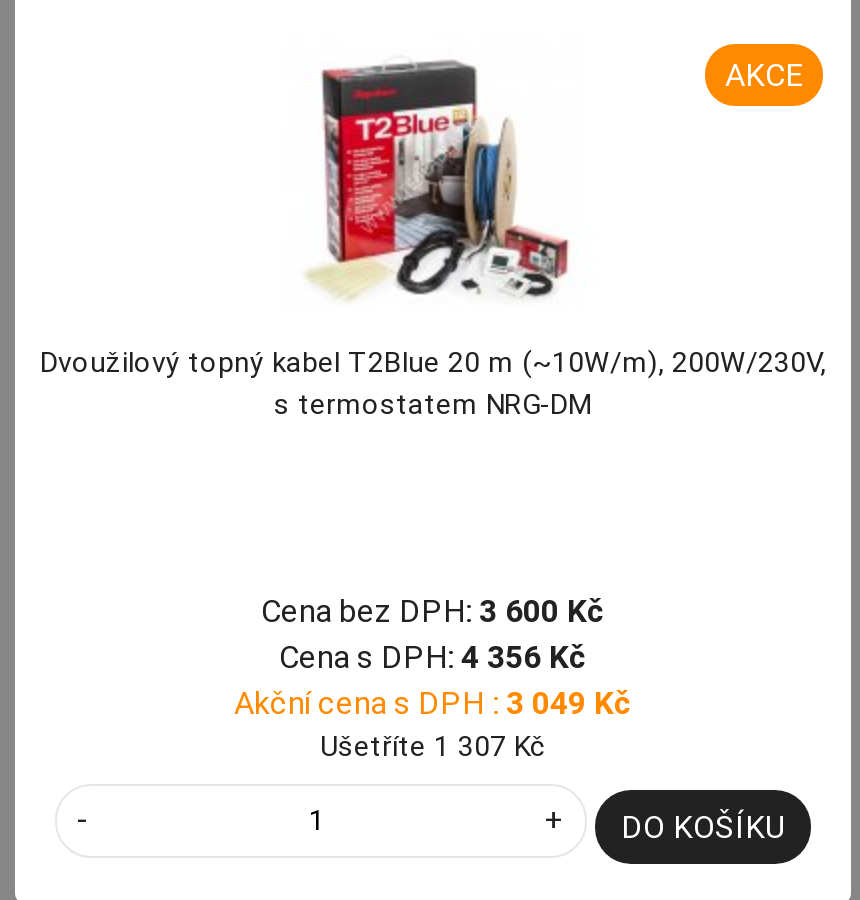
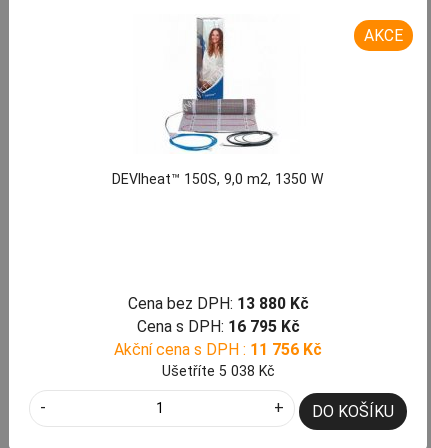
- [image]
- Dvoužilový topný kabel T2Blue 20 m (~10W/m), 200W/230V,
- s termostatem NRG-DM
+ [image]
+ DEVIheat™ 150S, 9,0 m2, 1350 W

- Cena bez DPH: 3 600 Kč
- Cena s DPH: 4 356 Kč
- Akční cena s DPH : 3 049 Kč
- Ušetříte 1 307 Kč
+ Cena bez DPH: 13 880 Kč
+ Cena s DPH: 16 795 Kč
+ Akční cena s DPH : 11 756 Kč
+ Ušetříte 5 038 Kč
